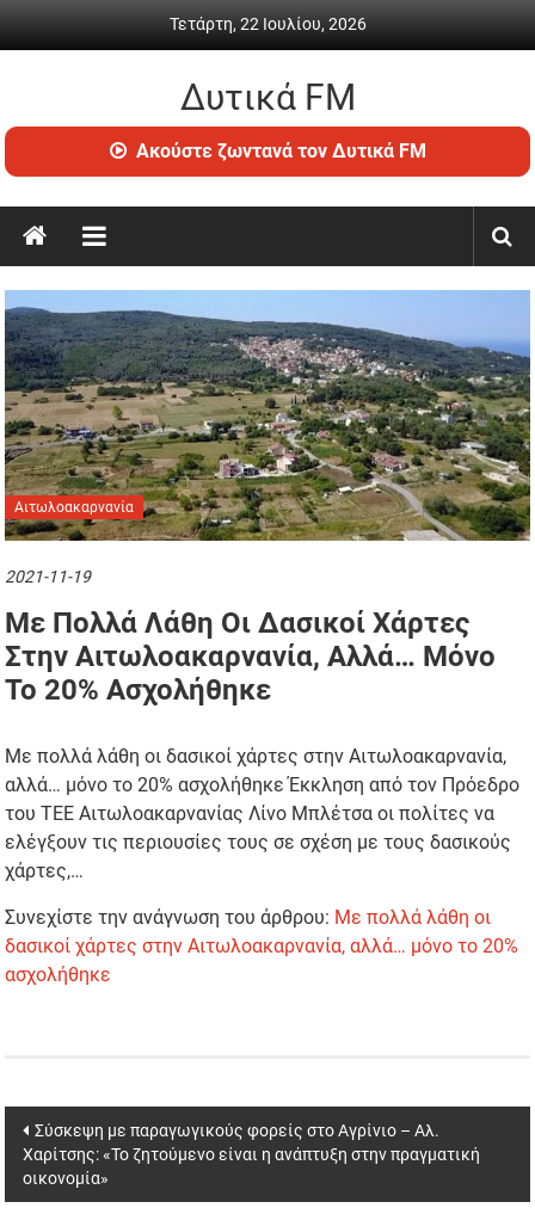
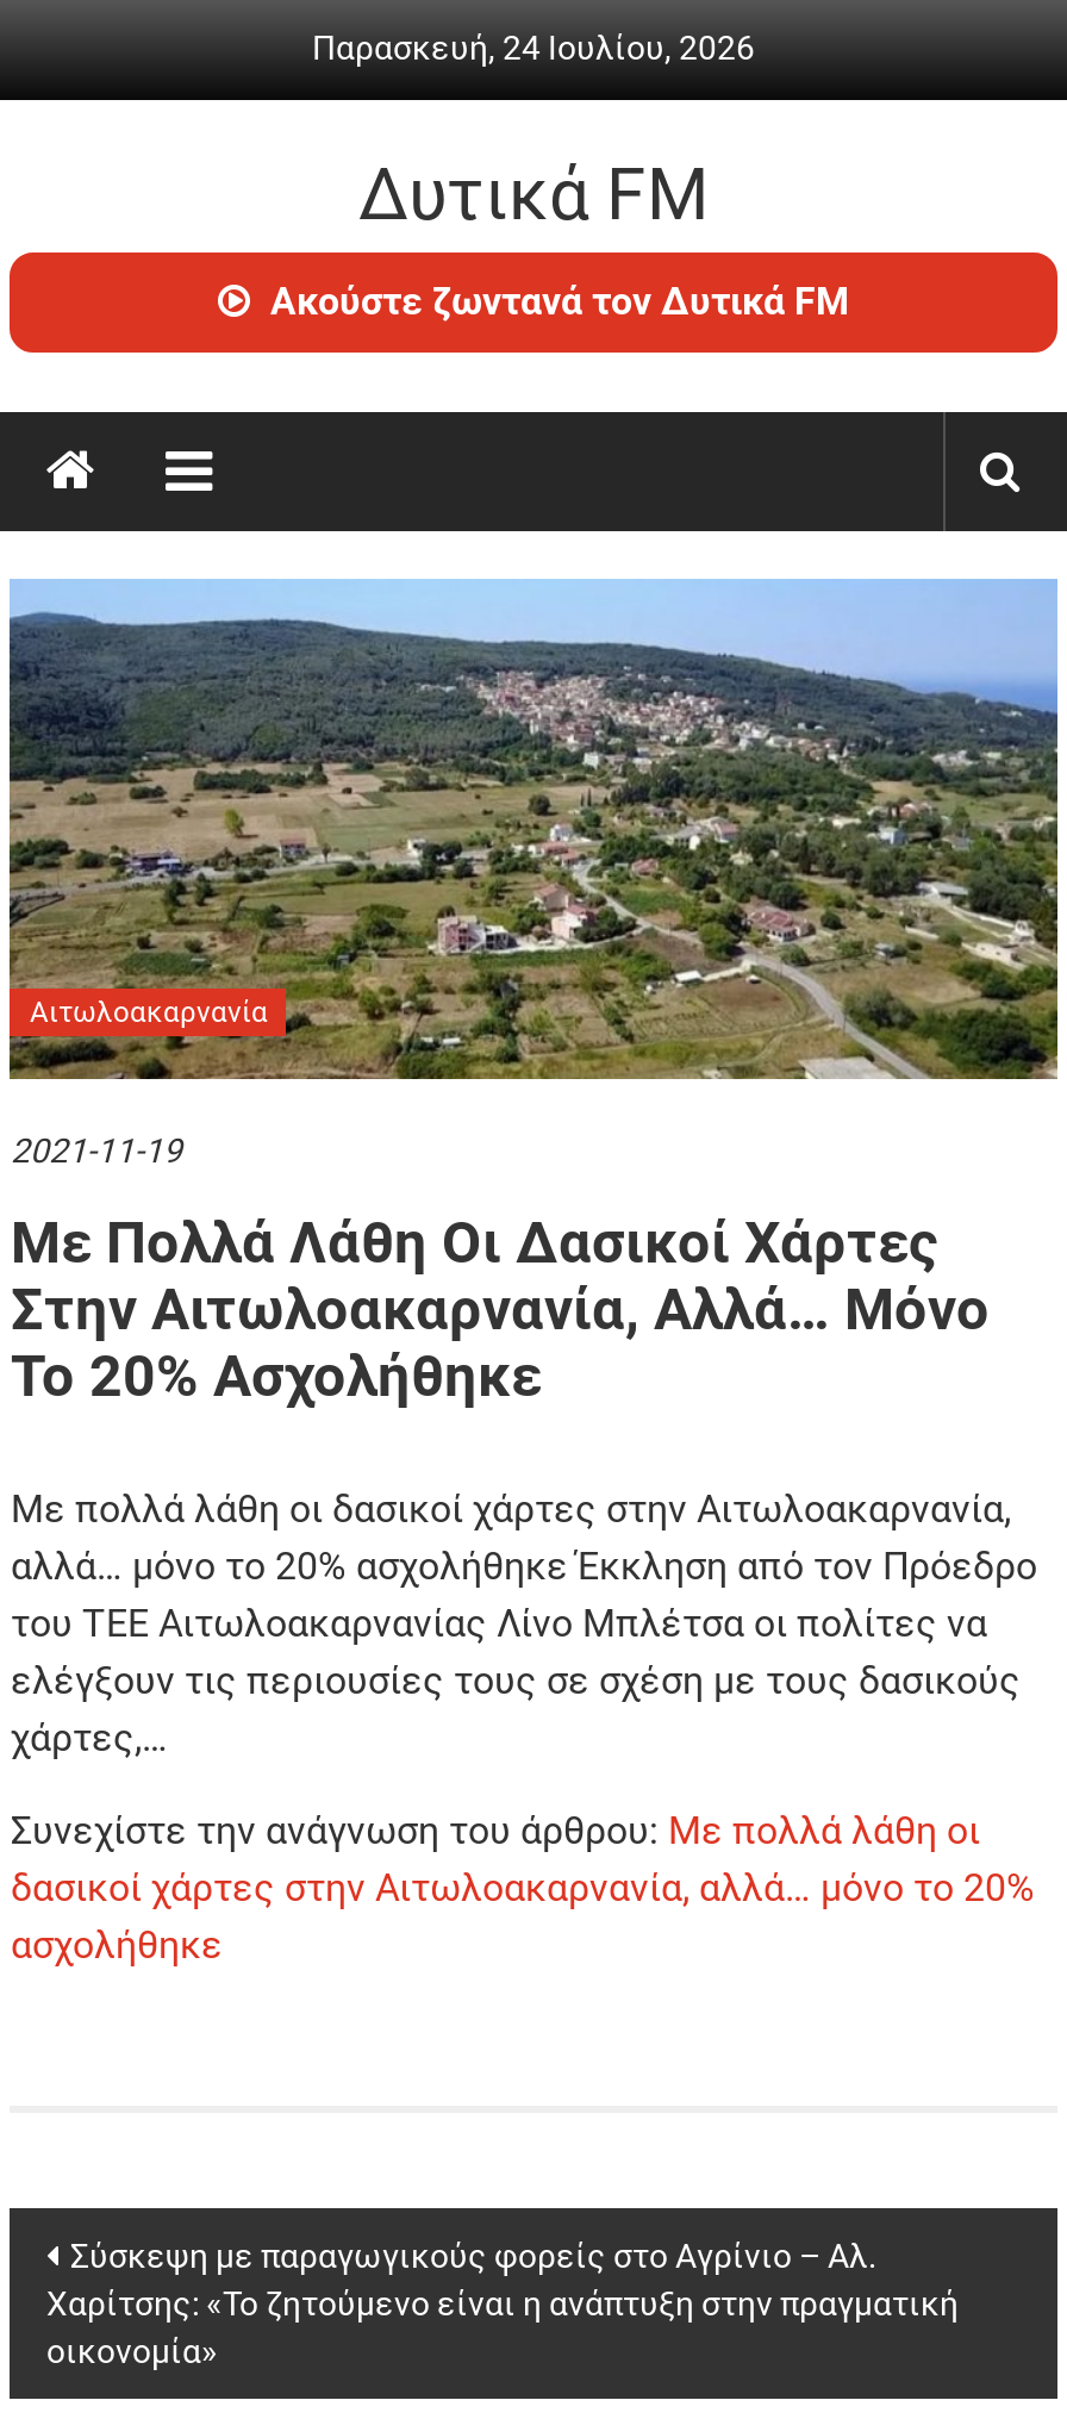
- Τετάρτη, 22 Ιουλίου, 2026
+ Παρασκευή, 24 Ιουλίου, 2026
